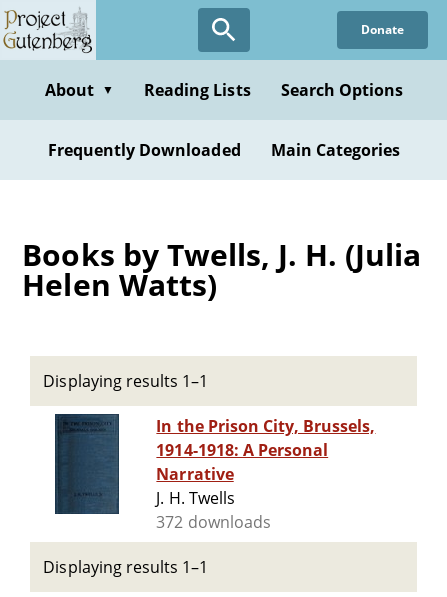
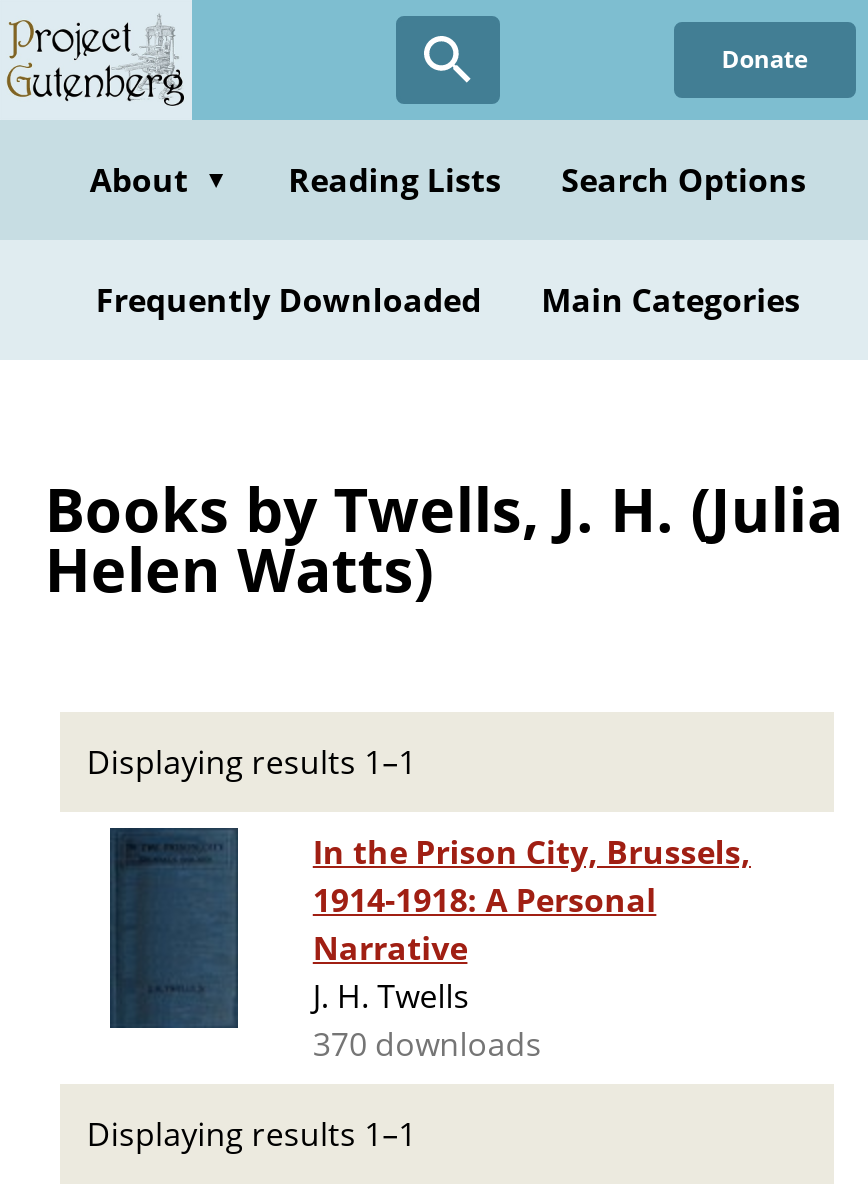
- 372 downloads
+ 370 downloads
